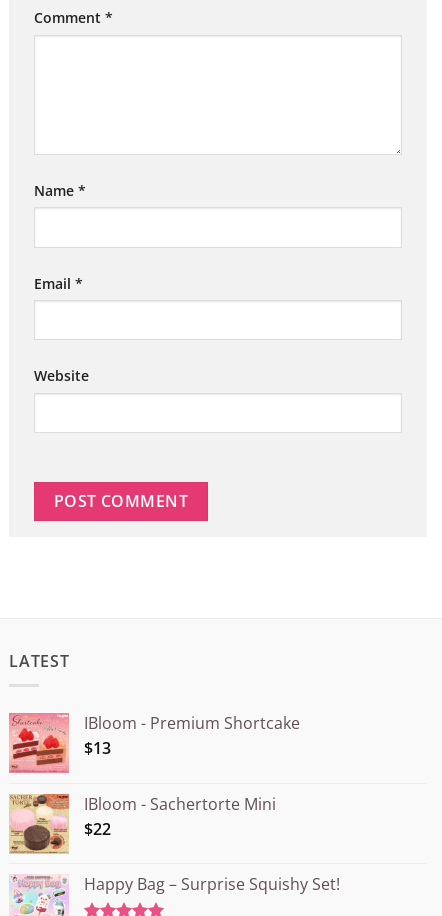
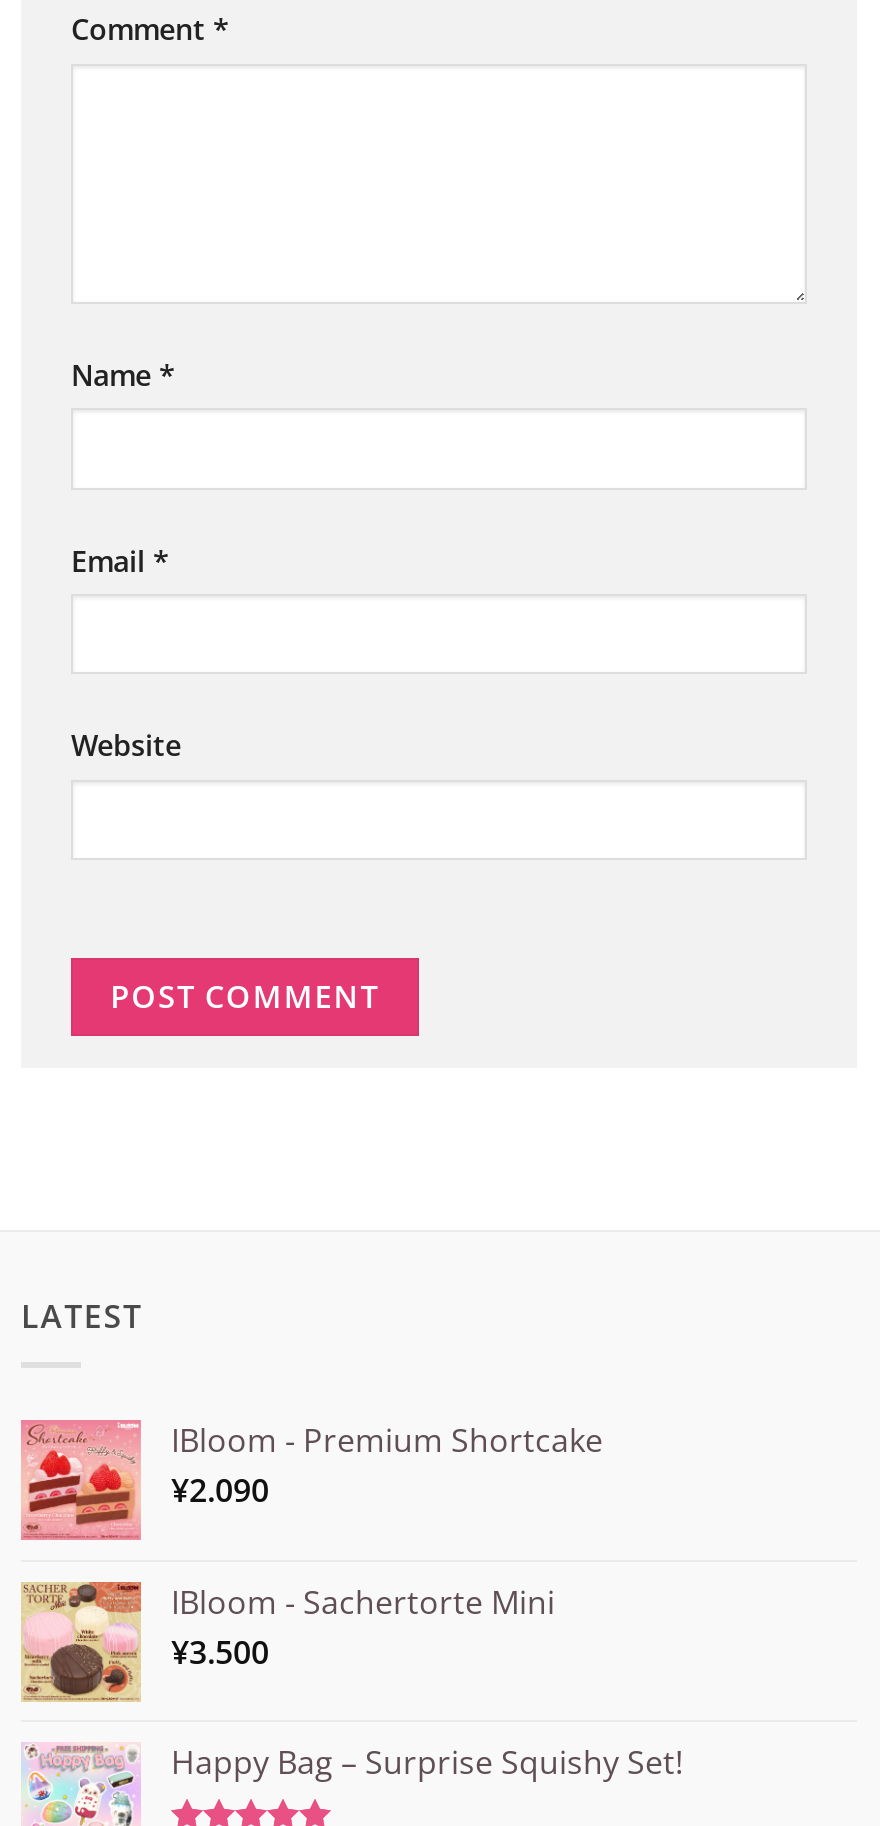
- $13
+ ¥2.090

- $22
+ ¥3.500
